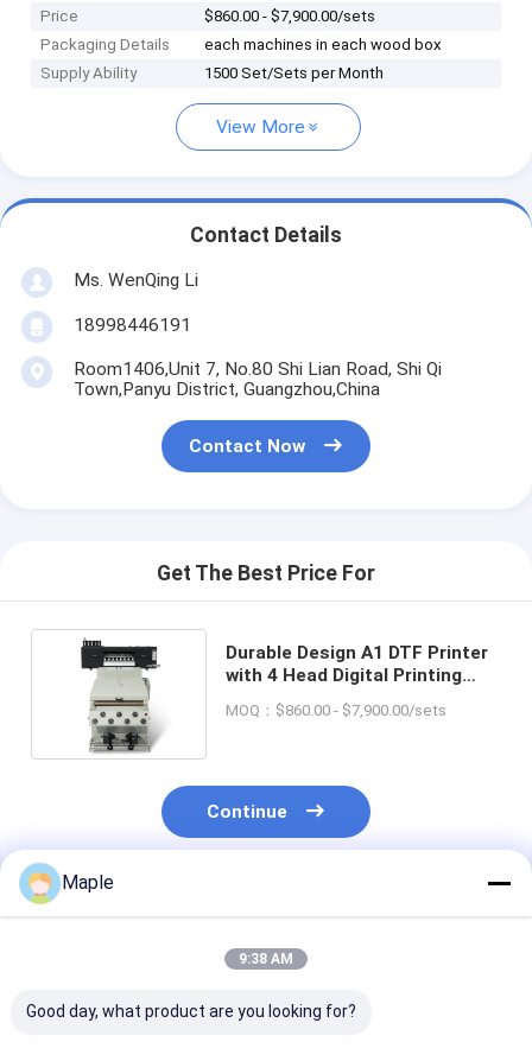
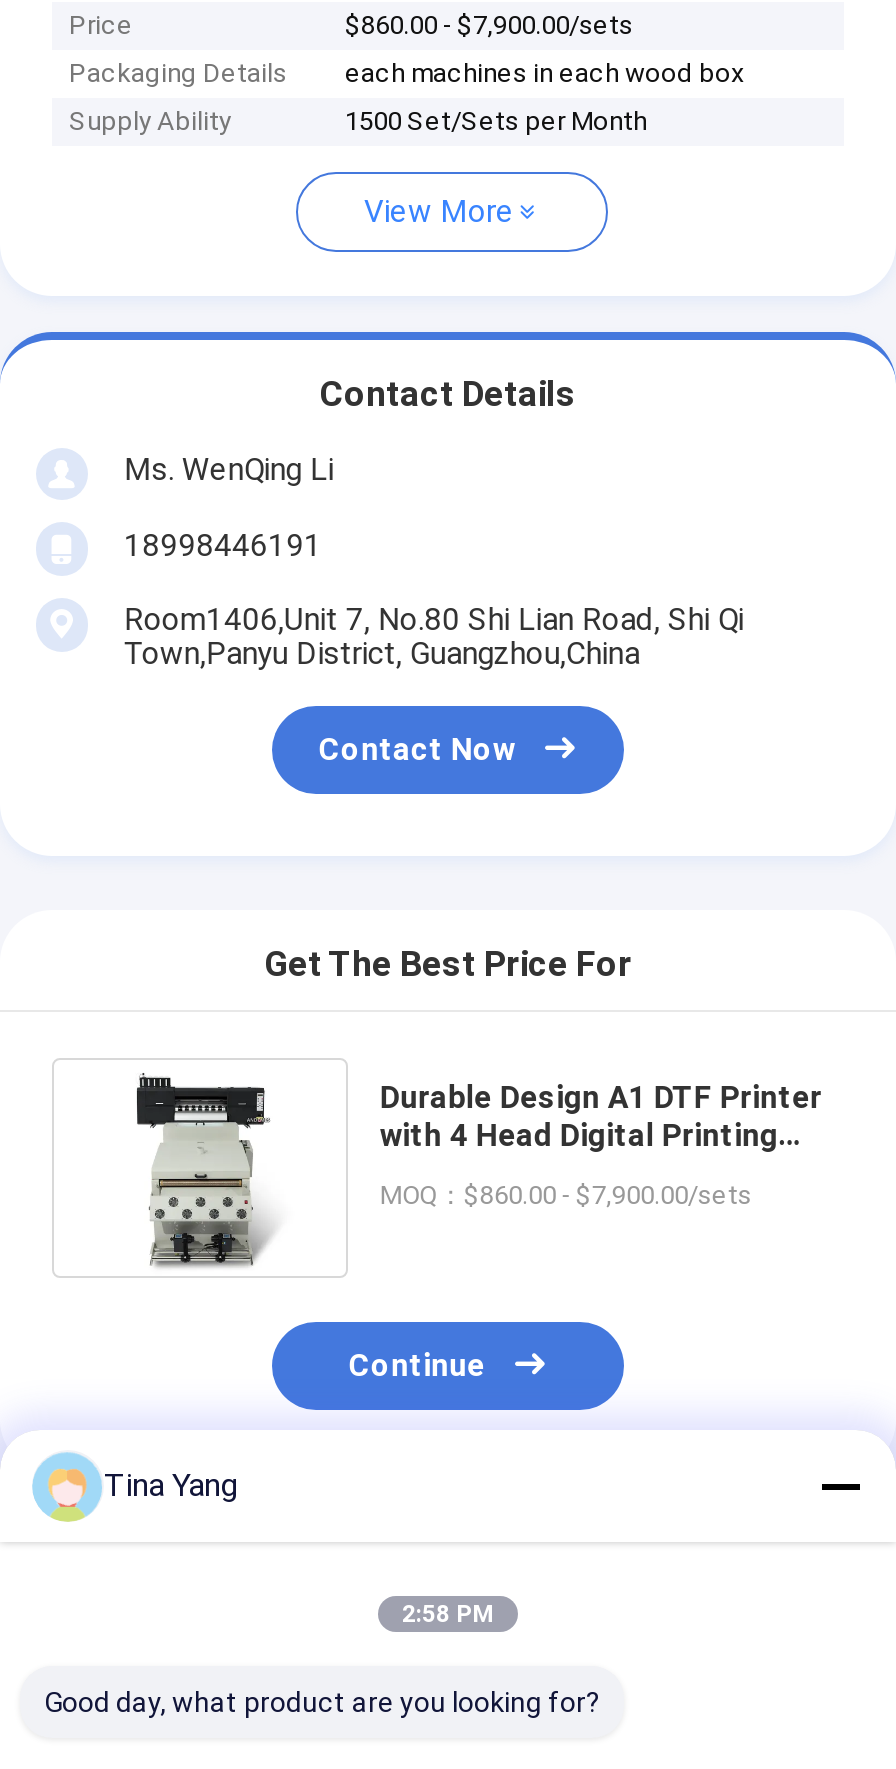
- Maple
+ Tina Yang

- 9:38 AM
+ 2:58 PM
